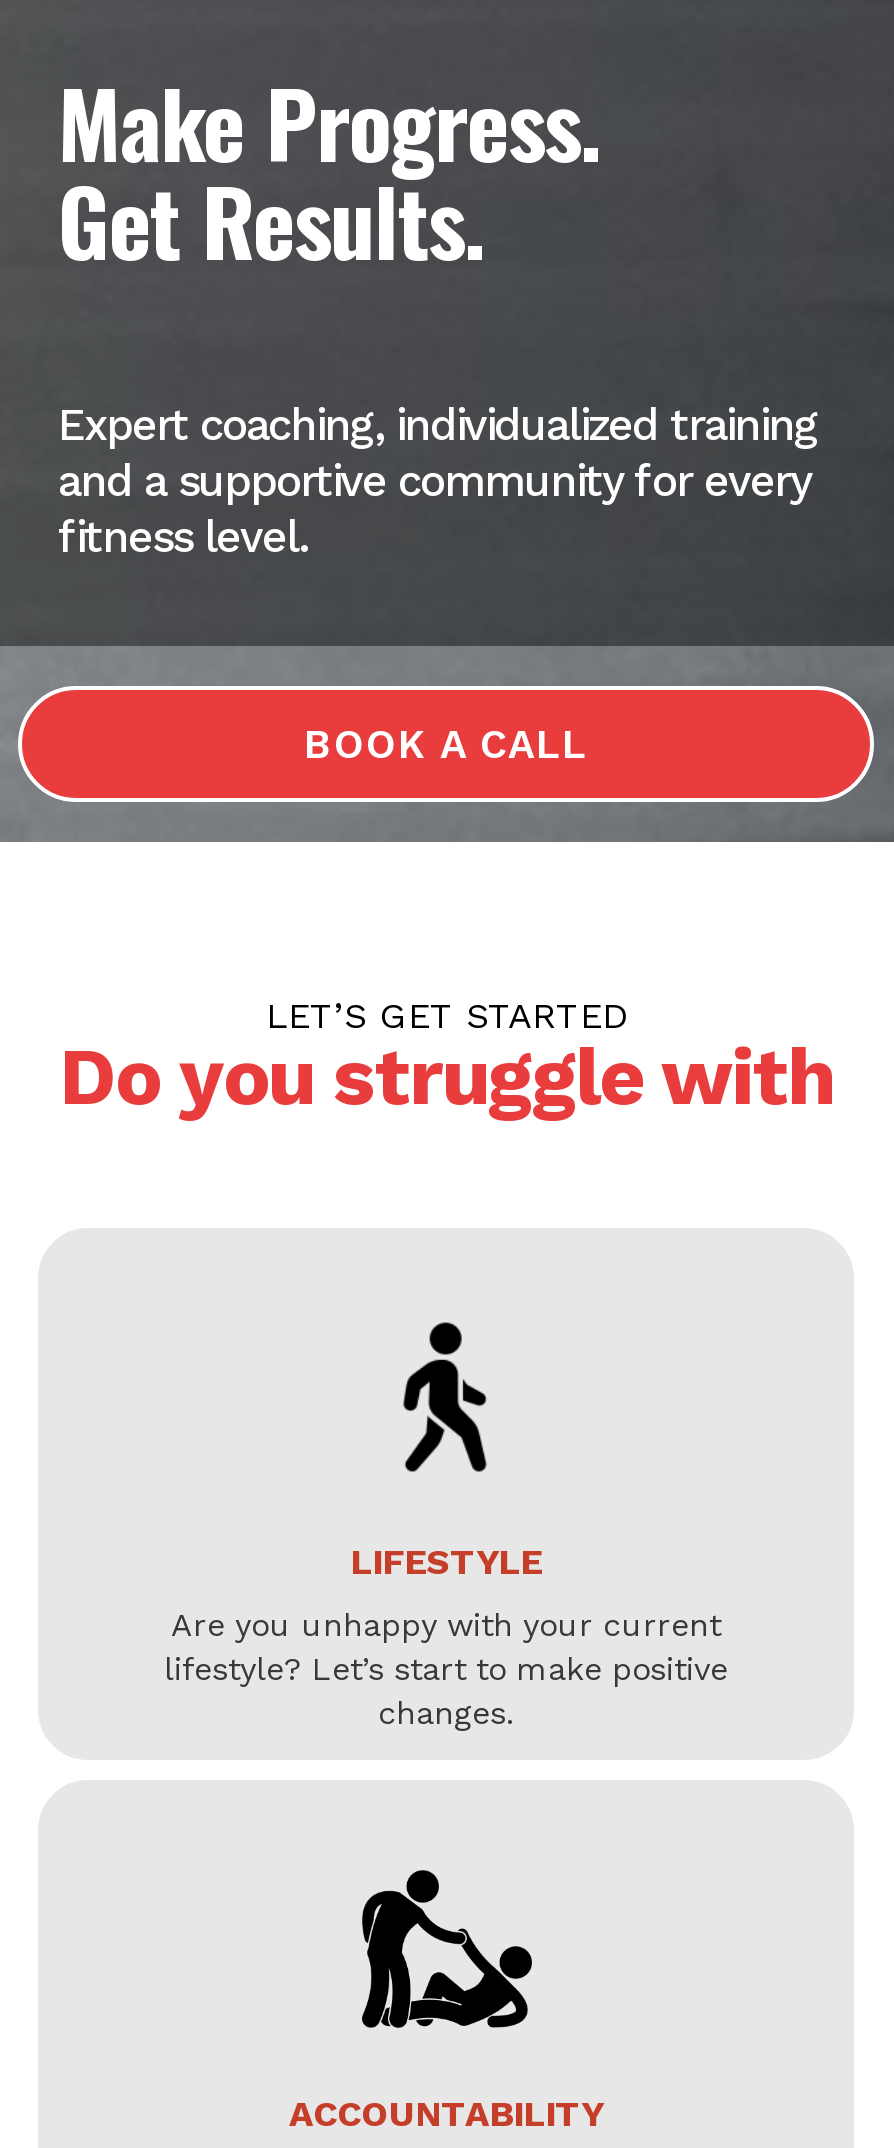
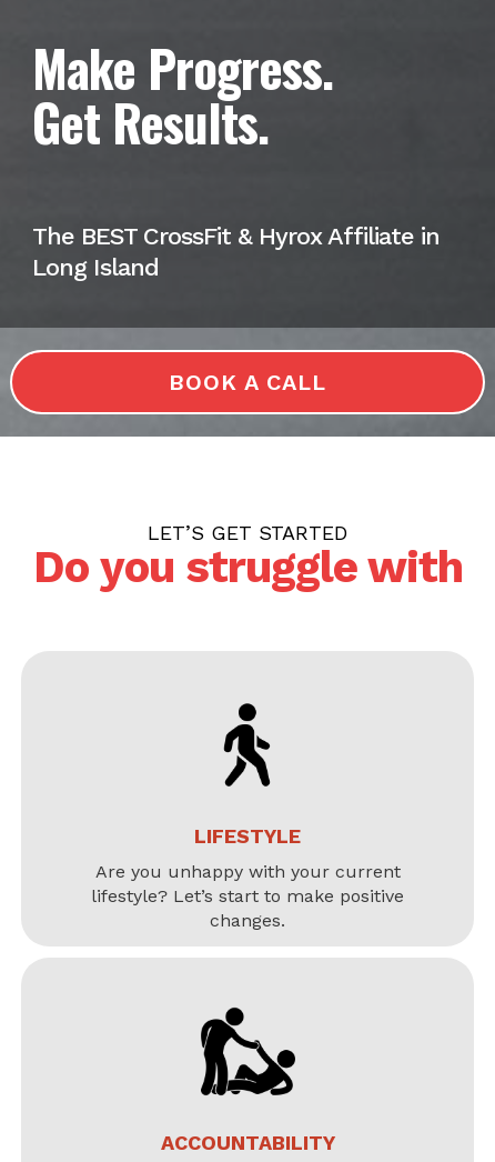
- Expert coaching, individualized training
- and a supportive community for every
- fitness level.
+ The BEST CrossFit & Hyrox Affiliate in
+ Long Island
